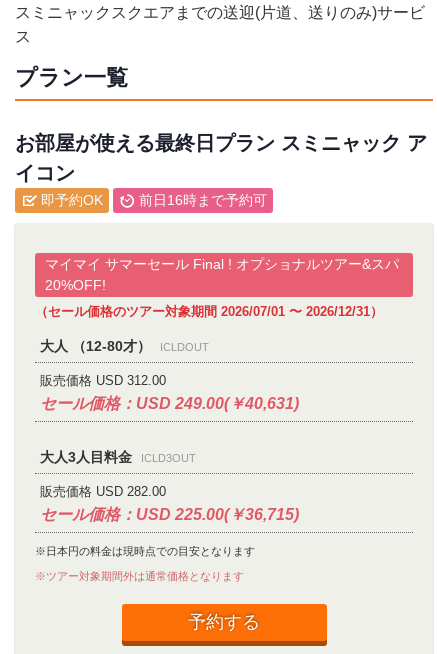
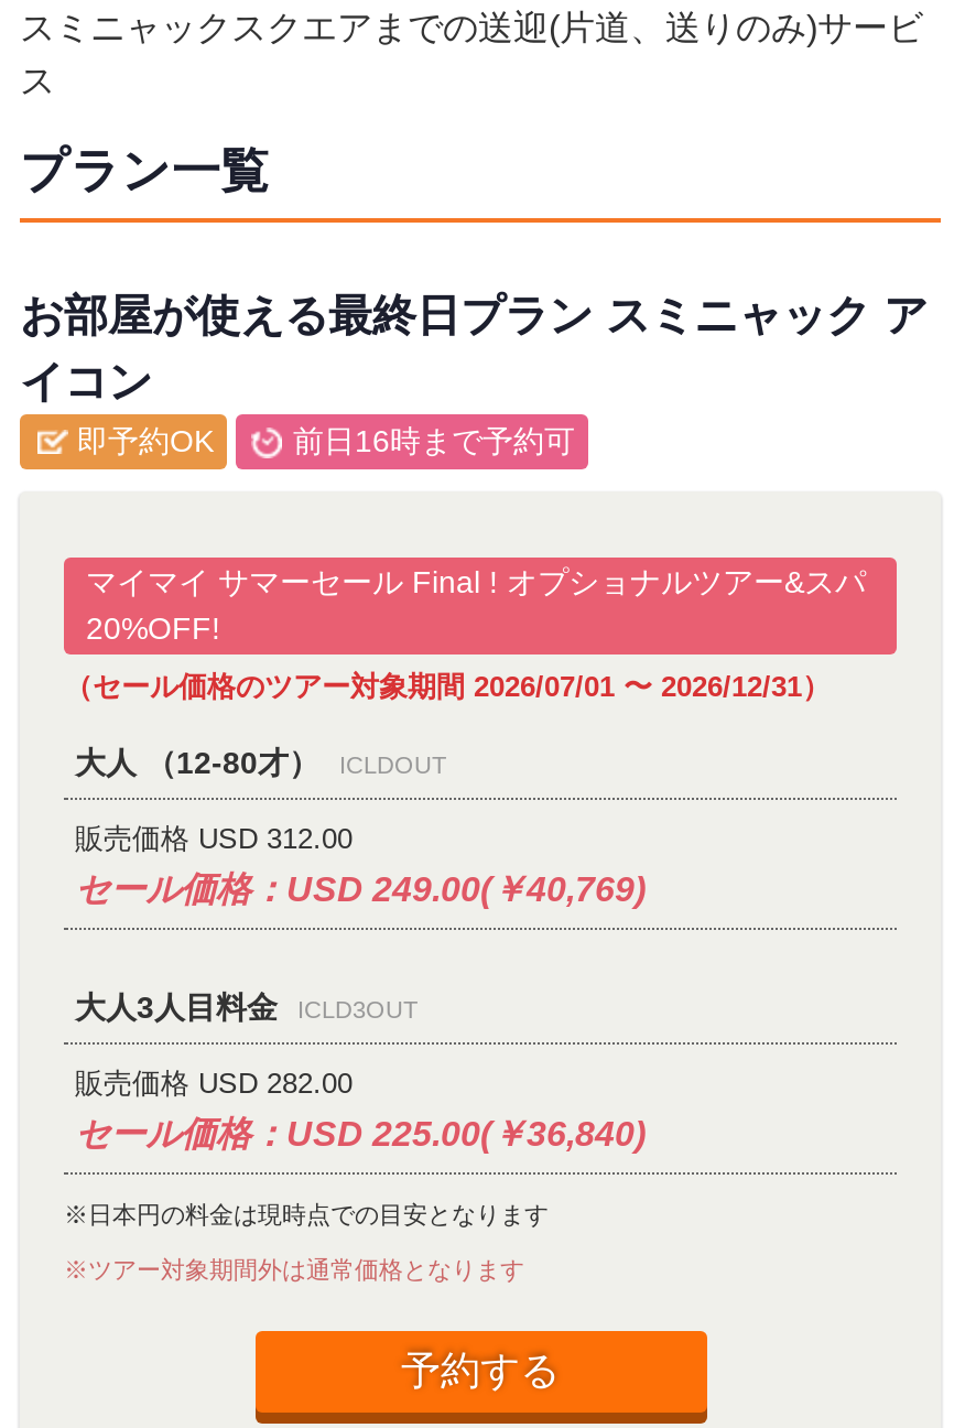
- セール価格：USD 249.00(￥40,631)
+ セール価格：USD 249.00(￥40,769)

- セール価格：USD 225.00(￥36,715)
+ セール価格：USD 225.00(￥36,840)
